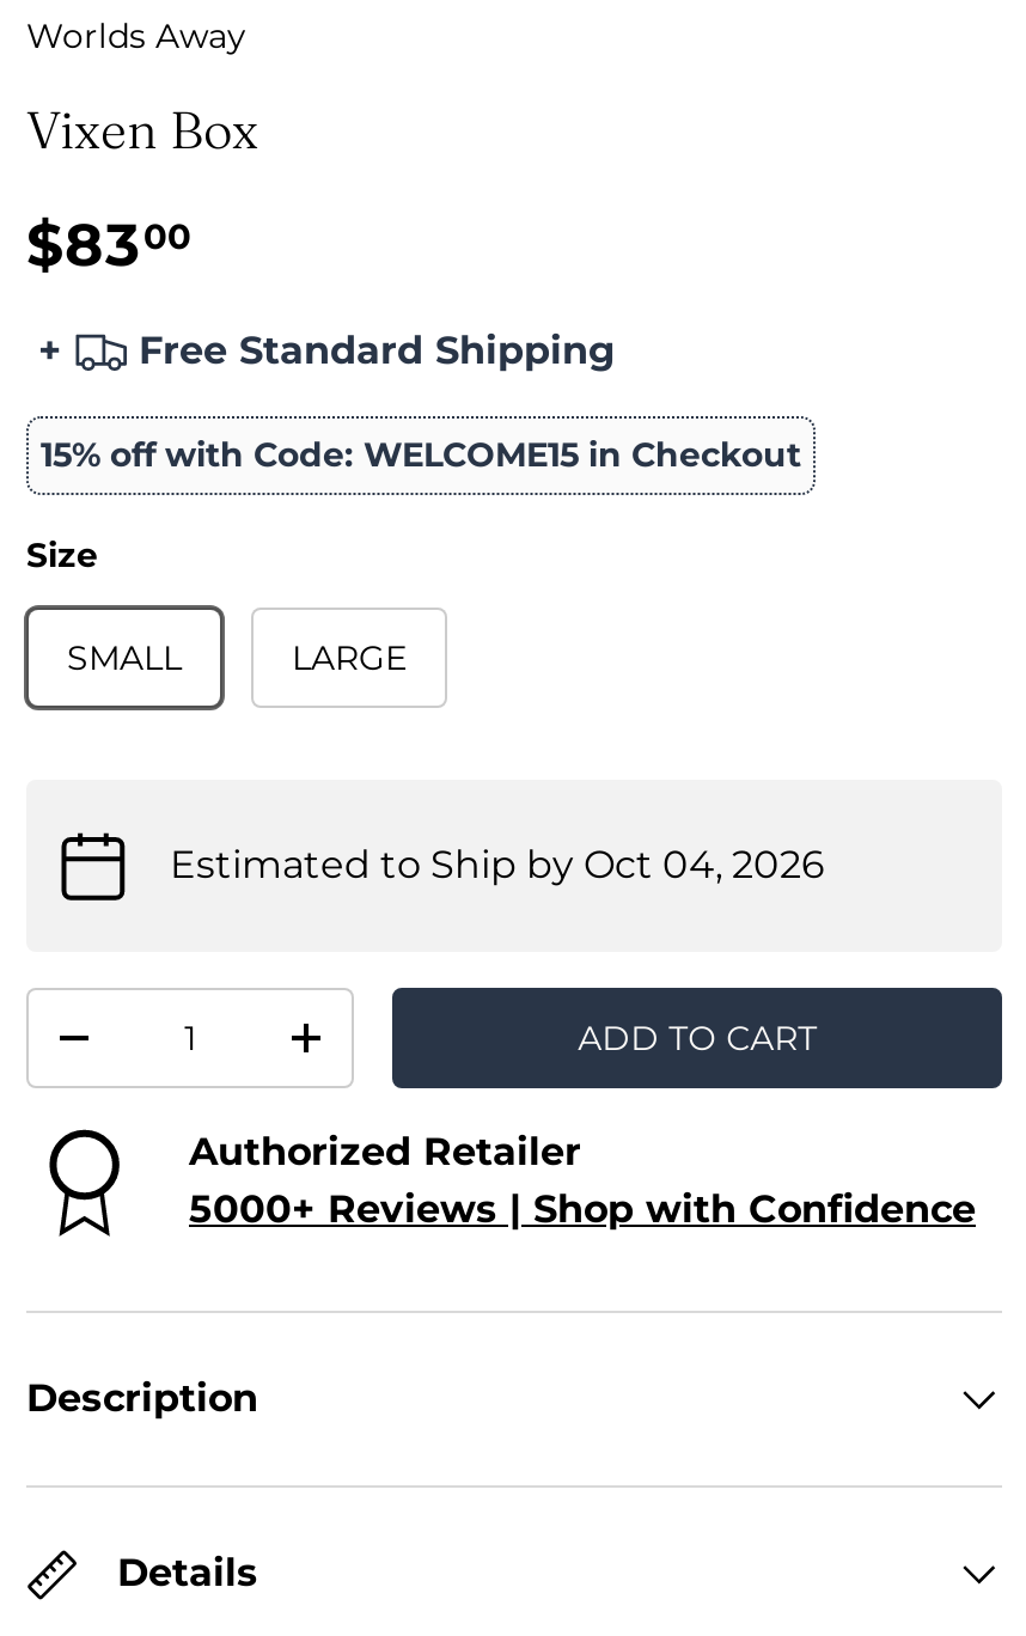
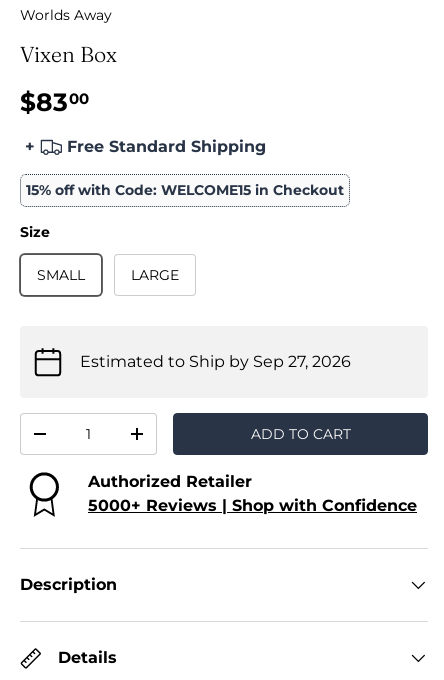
- Estimated to Ship by Oct 04, 2026
+ Estimated to Ship by Sep 27, 2026
